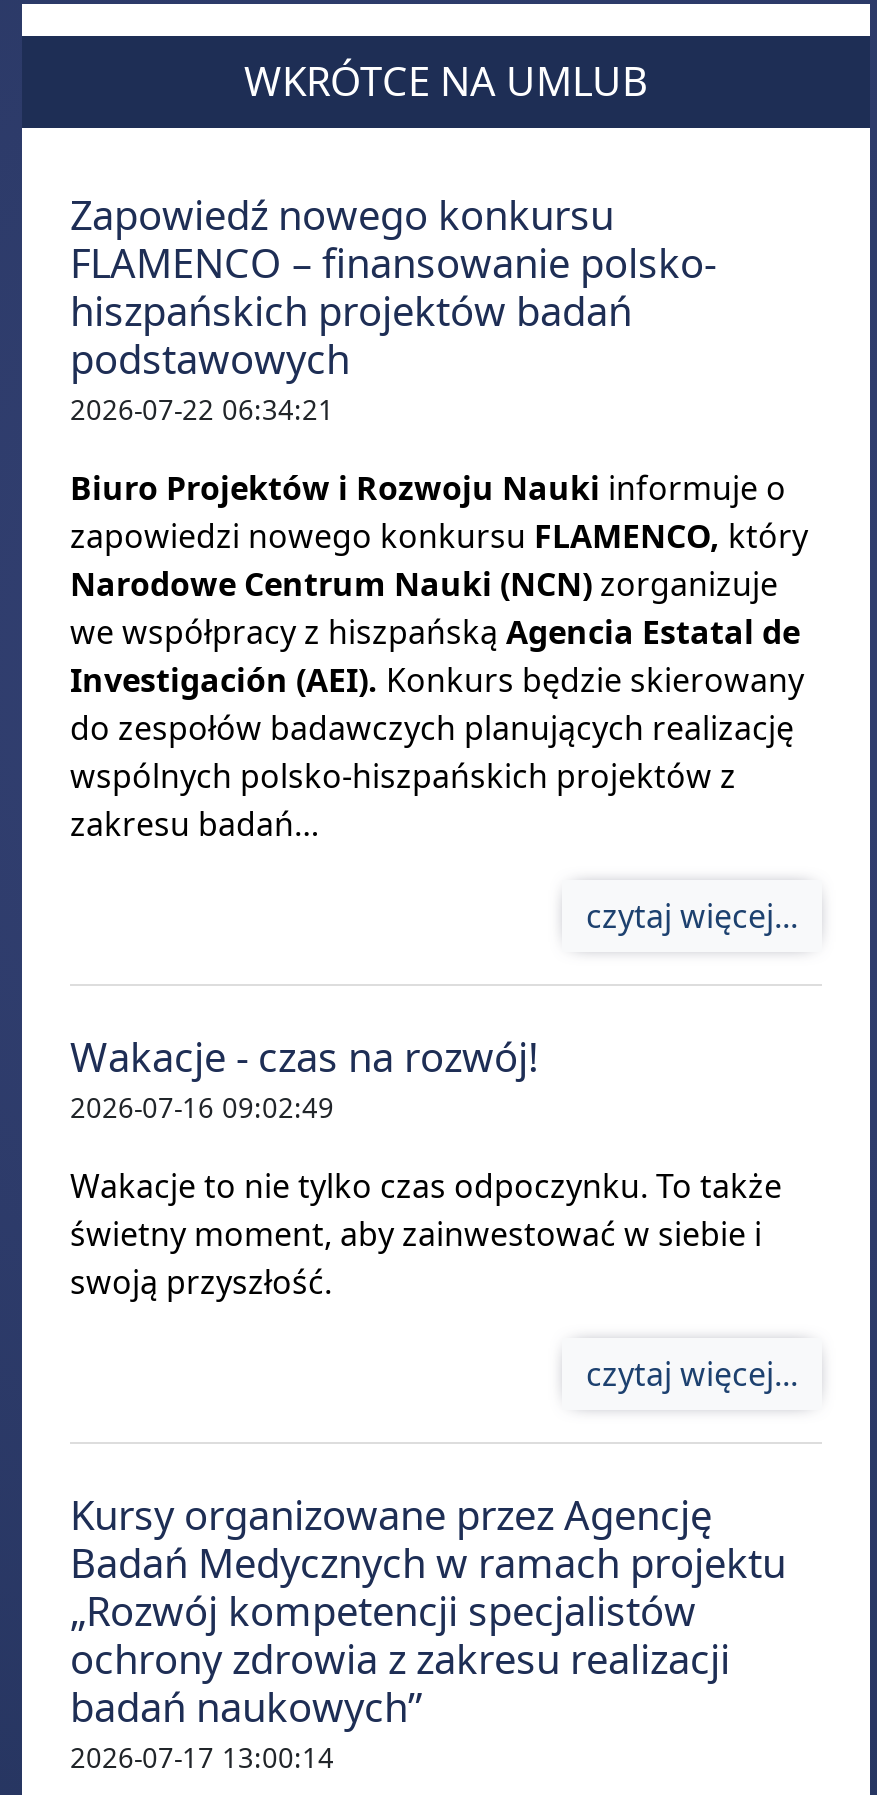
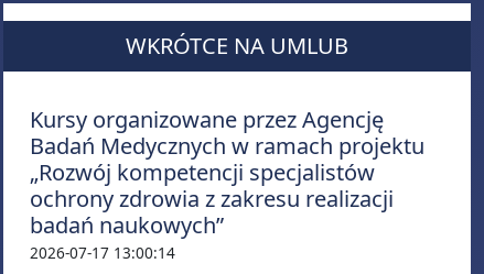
- Zapowiedź nowego konkursu
- FLAMENCO – finansowanie polsko-
- hiszpańskich projektów badań
- podstawowych
- 2026-07-22 06:34:21
- Biuro Projektów i Rozwoju Nauki informuje o
- zapowiedzi nowego konkursu FLAMENCO, który
- Narodowe Centrum Nauki (NCN) zorganizuje
- we współpracy z hiszpańską Agencia Estatal de
- Investigación (AEI). Konkurs będzie skierowany
- do zespołów badawczych planujących realizację
- wspólnych polsko-hiszpańskich projektów z
- zakresu badań…
- czytaj więcej...
- Wakacje - czas na rozwój!
- 2026-07-16 09:02:49
- Wakacje to nie tylko czas odpoczynku. To także
- świetny moment, aby zainwestować w siebie i
- swoją przyszłość.
- czytaj więcej...
